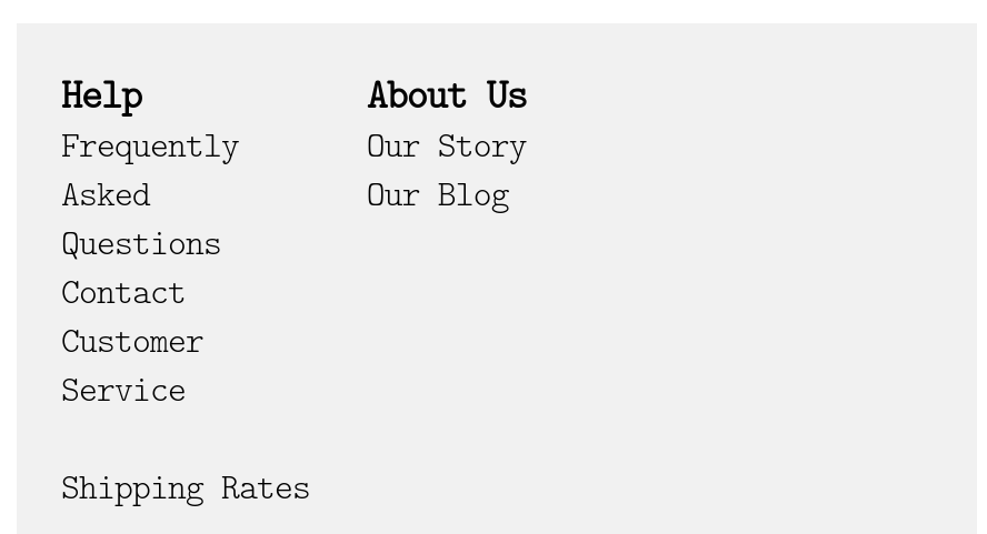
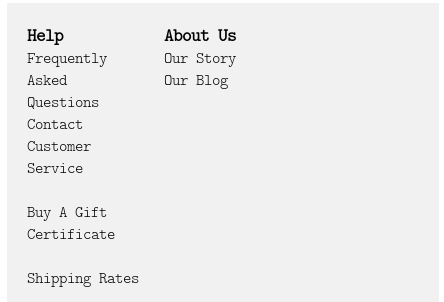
+ Buy A Gift
+ Certificate
